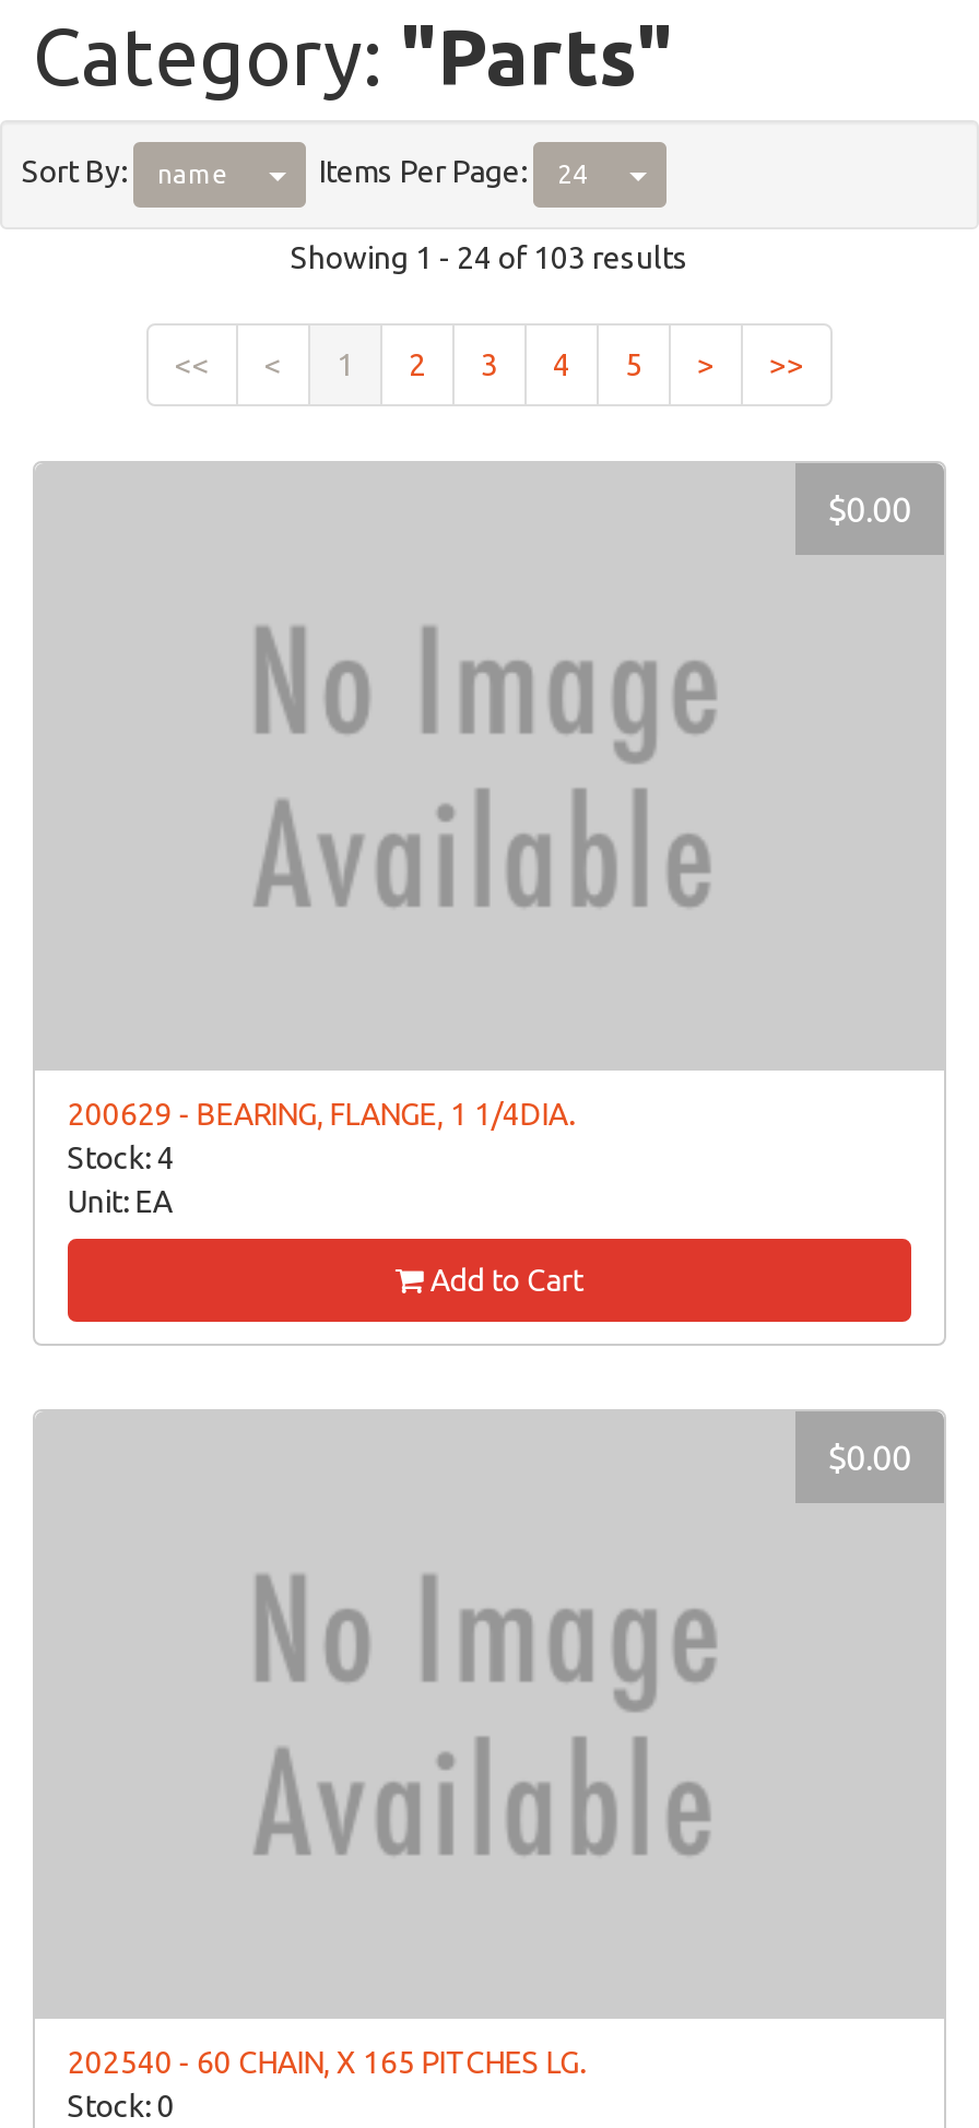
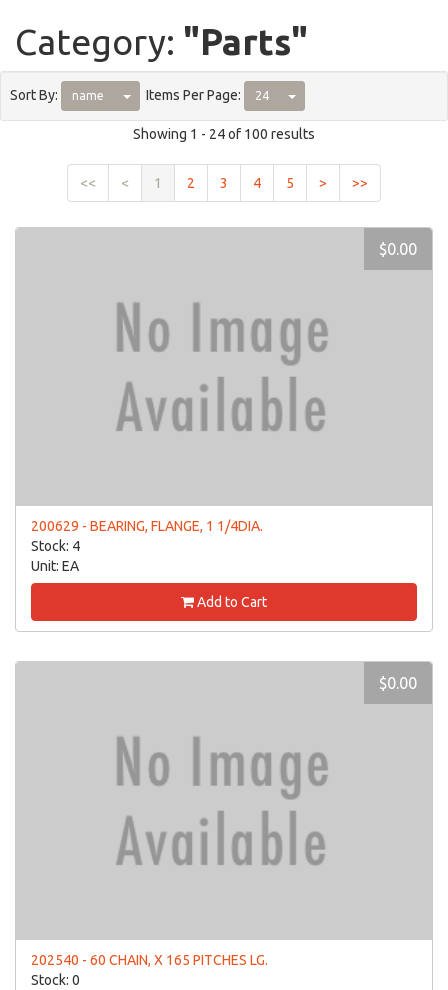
- Showing 1 - 24 of 103 results
+ Showing 1 - 24 of 100 results
